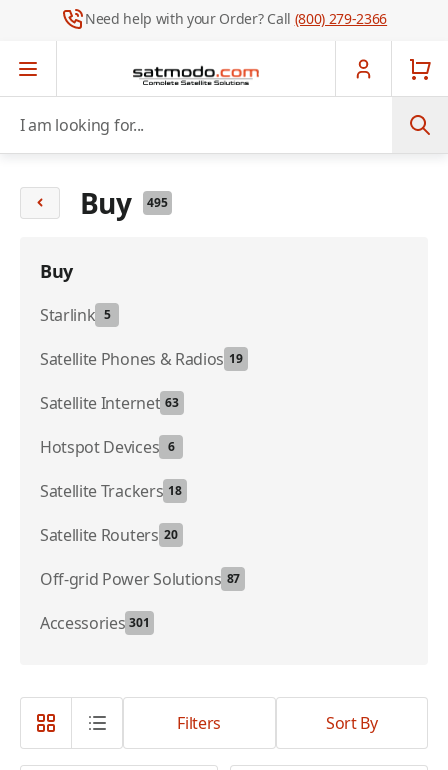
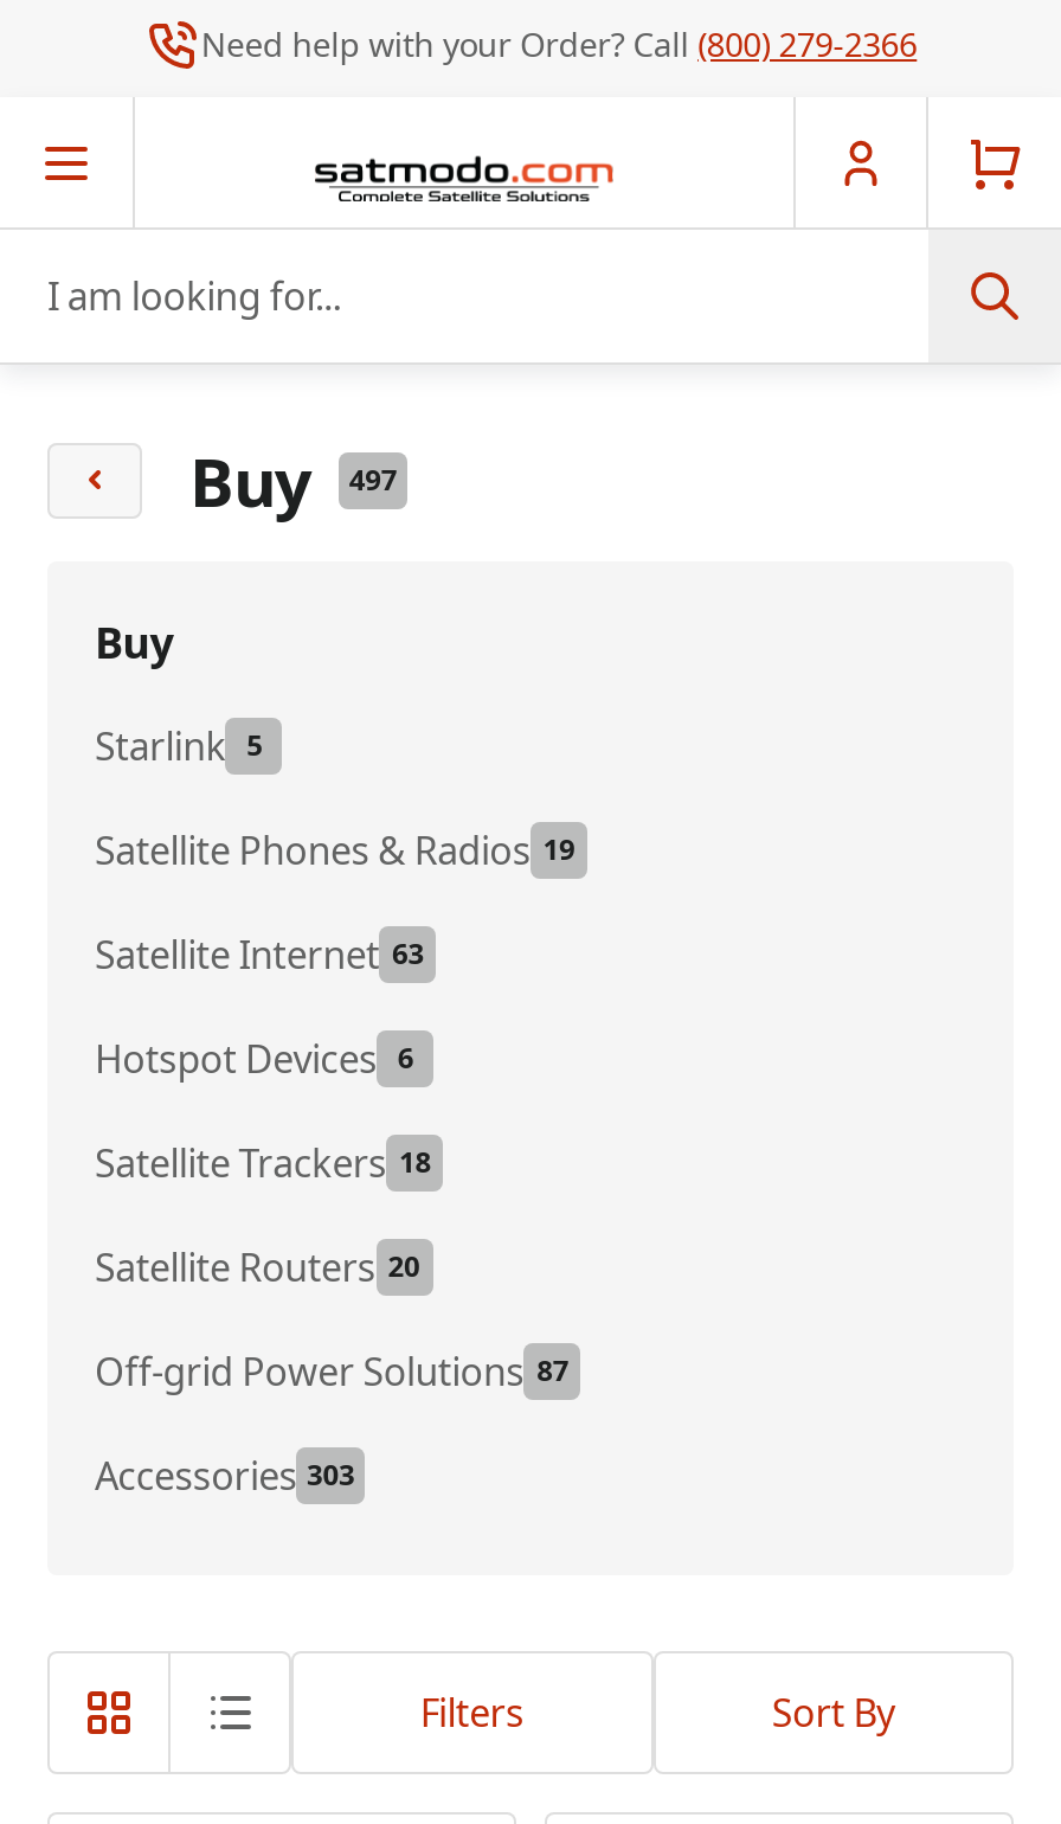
- Buy 495
+ Buy 497

- Accessories 301
+ Accessories 303
